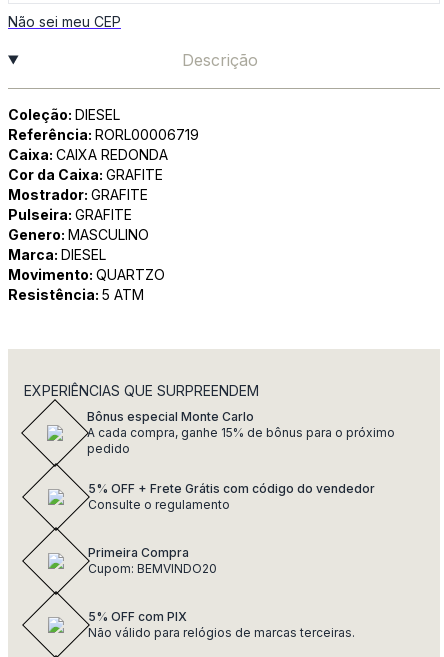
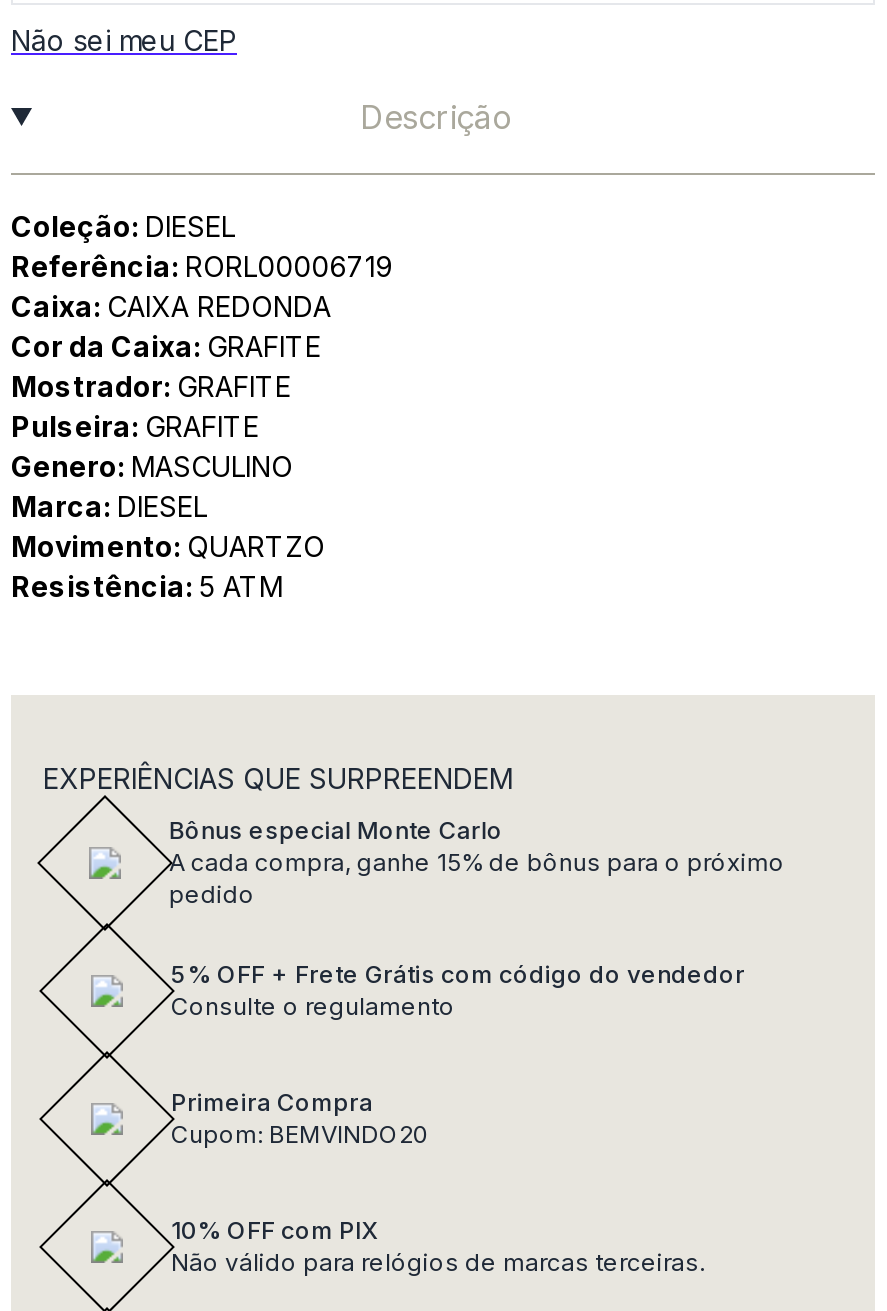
- 5% OFF com PIX
+ 10% OFF com PIX
